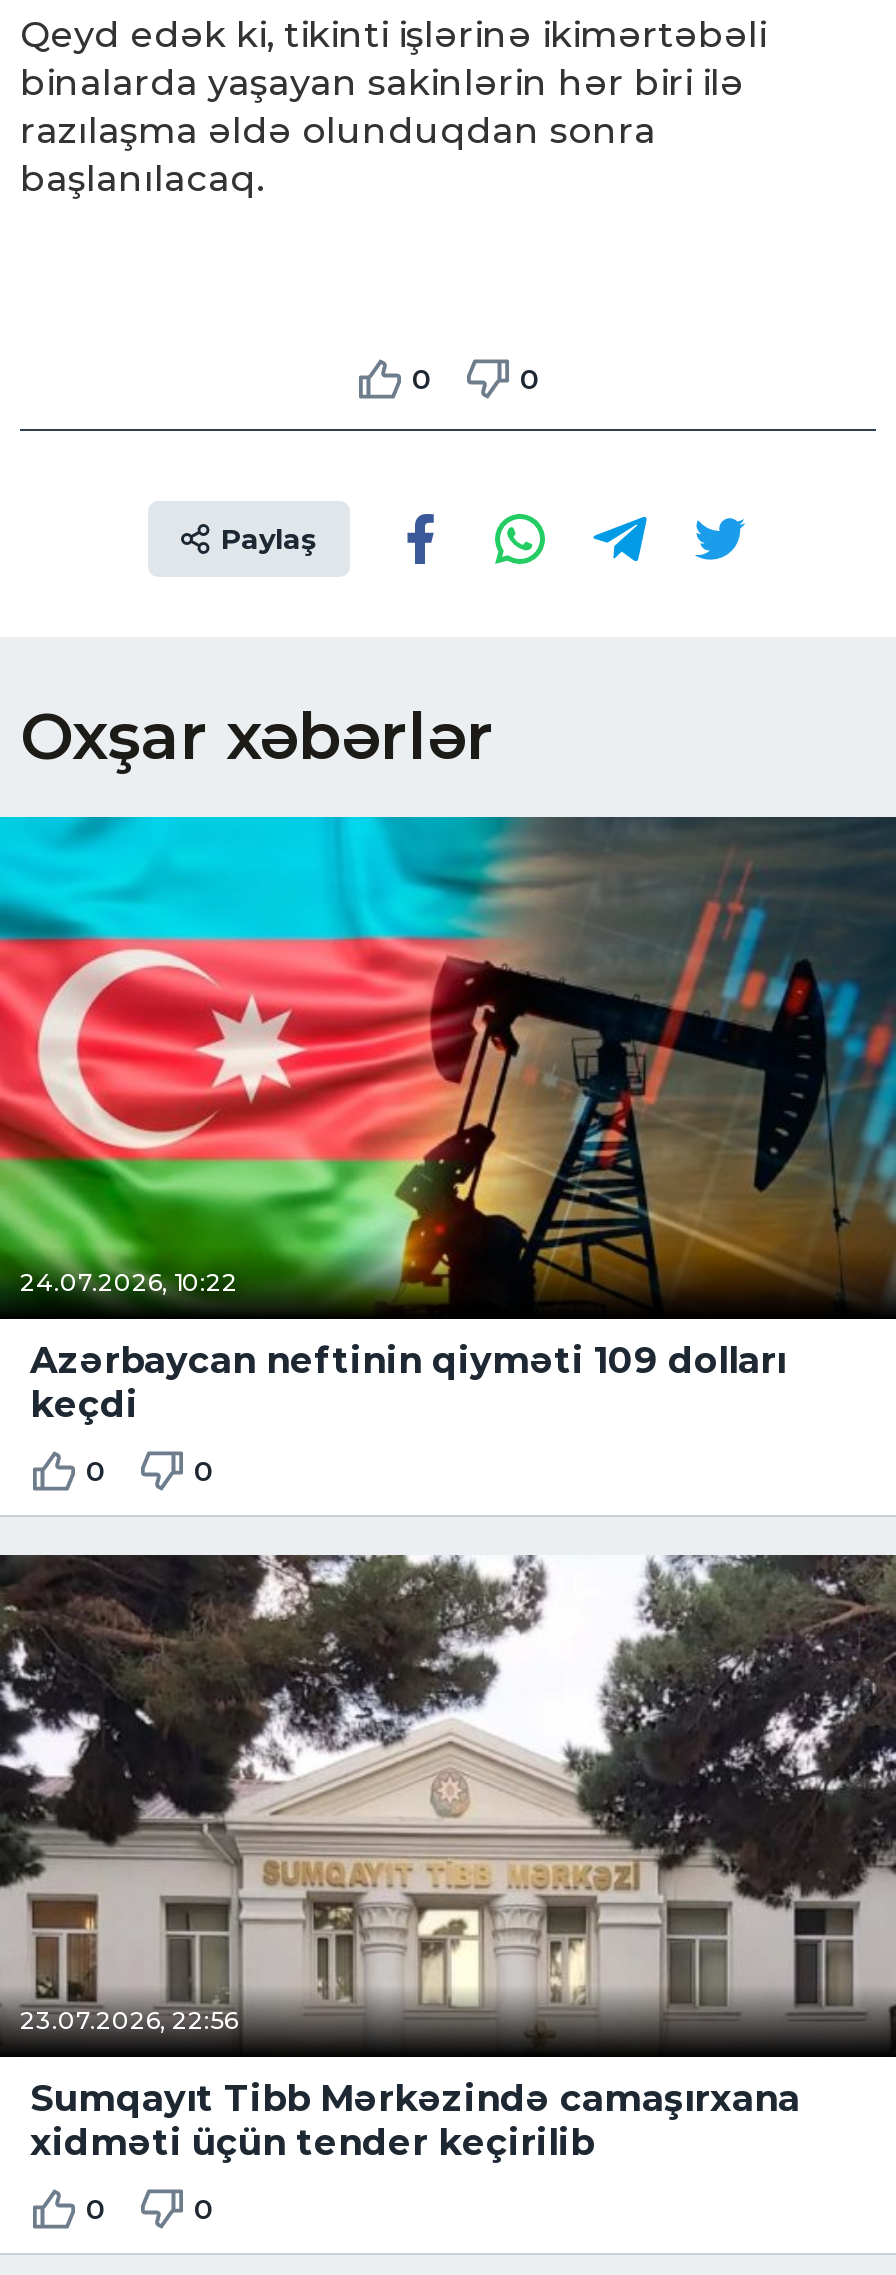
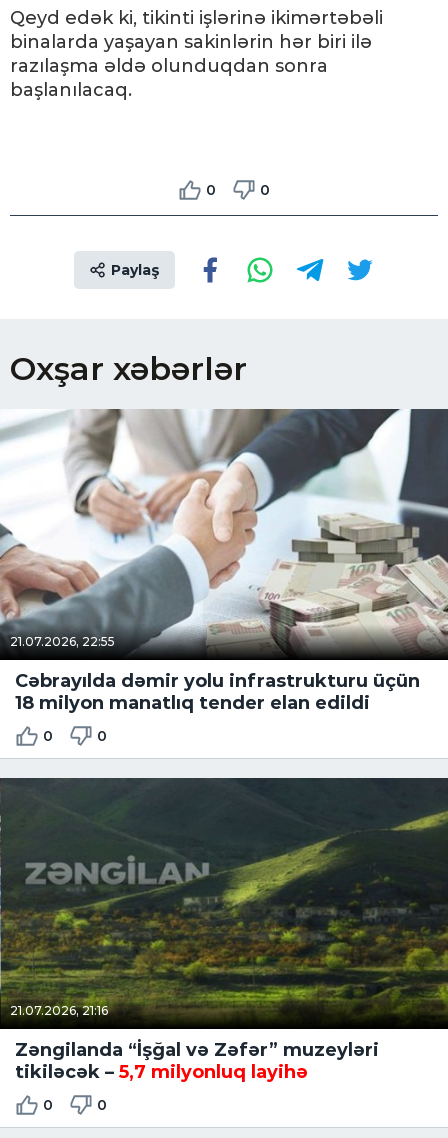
- [image]
- 24.07.2026, 10:22
+ [image]
+ 21.07.2026, 22:55

- Azərbaycan neftinin qiyməti 109 dolları
- keçdi
+ Cəbrayılda dəmir yolu infrastrukturu üçün
+ 18 milyon manatlıq tender elan edildi

- [image]
- 23.07.2026, 22:56
+ [image]
+ 21.07.2026, 21:16

- Sumqayıt Tibb Mərkəzində camaşırxana
- xidməti üçün tender keçirilib
+ Zəngilanda “İşğal və Zəfər” muzeyləri
+ tikiləcək – 5,7 milyonluq layihə
